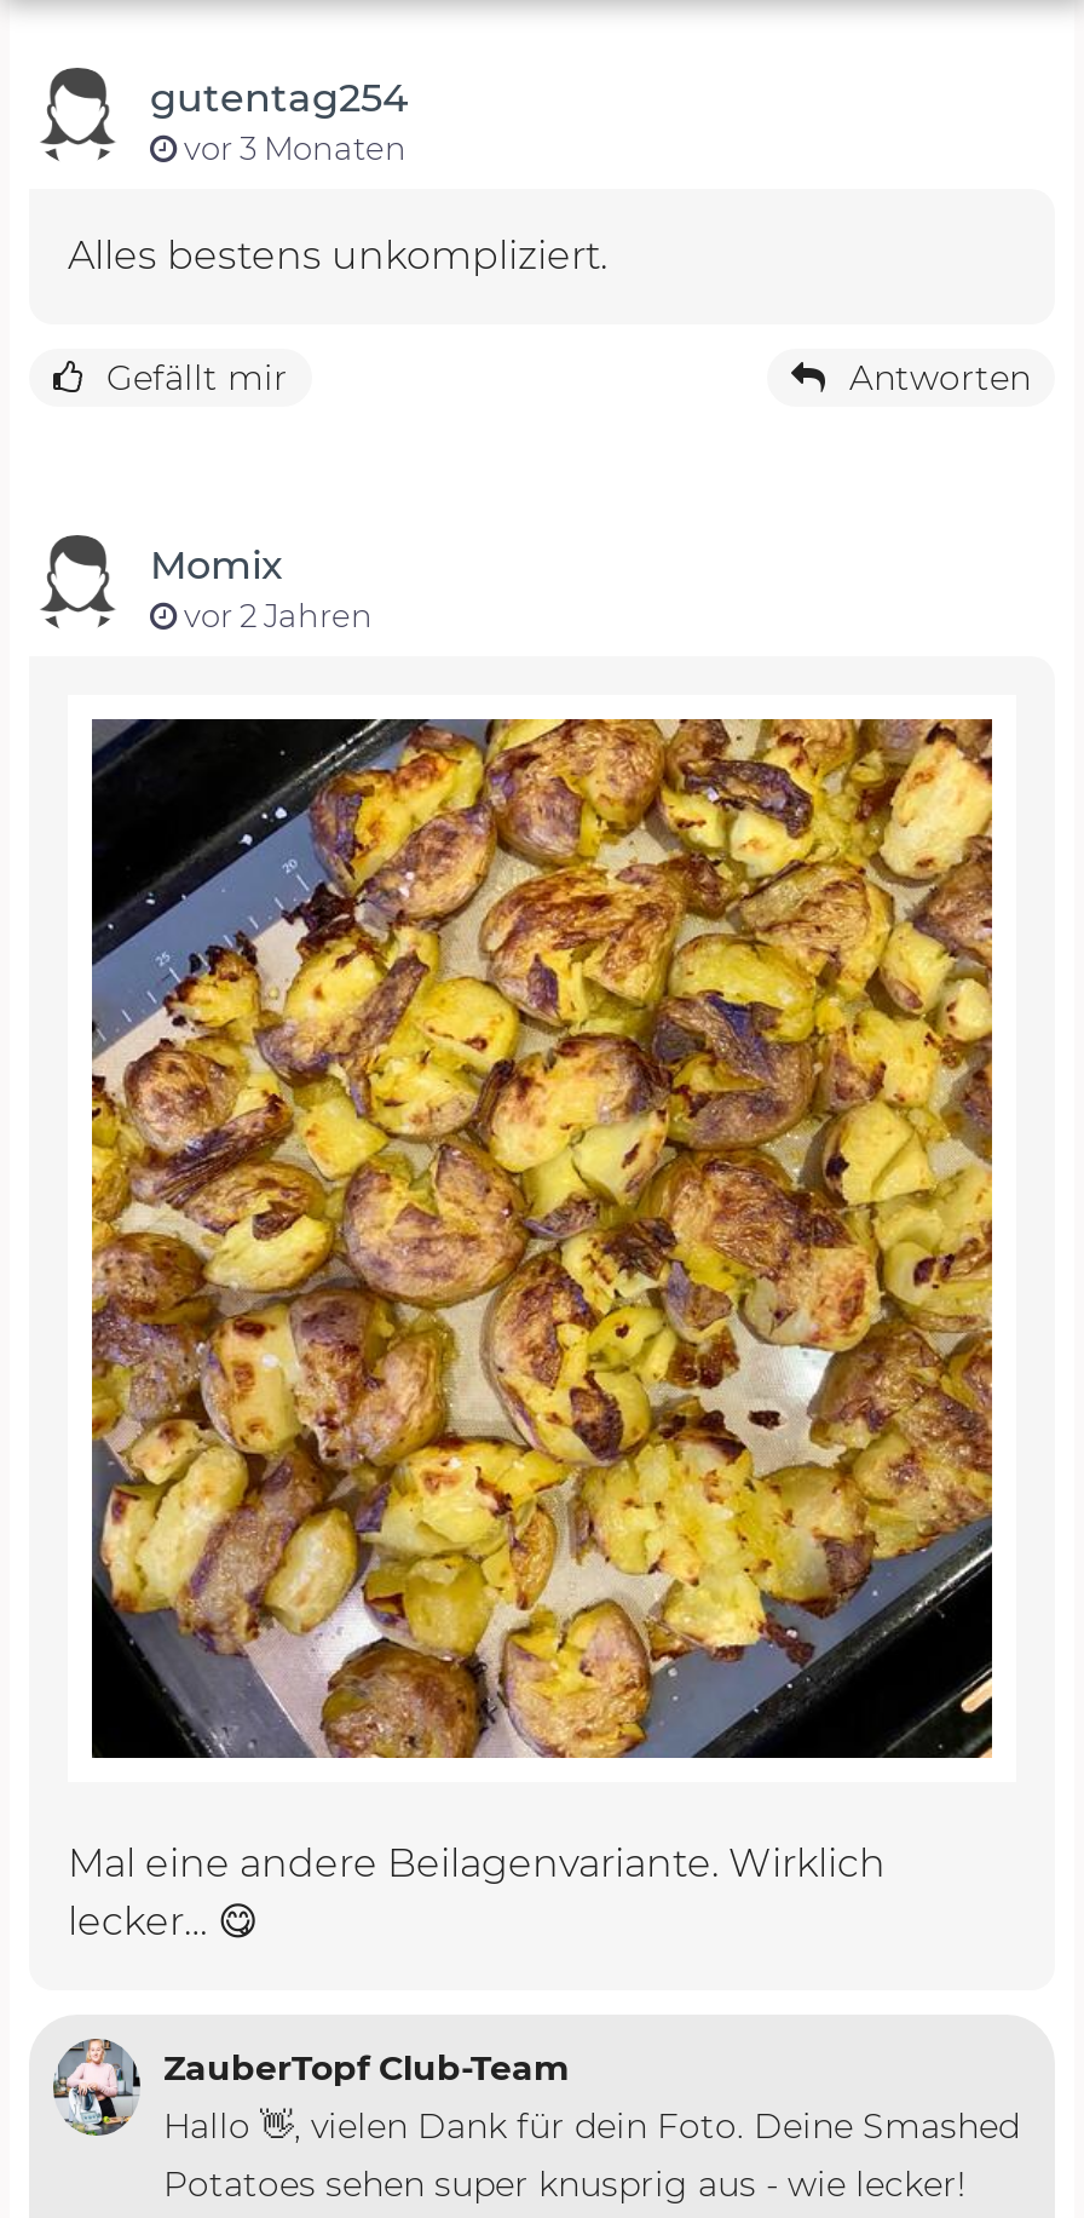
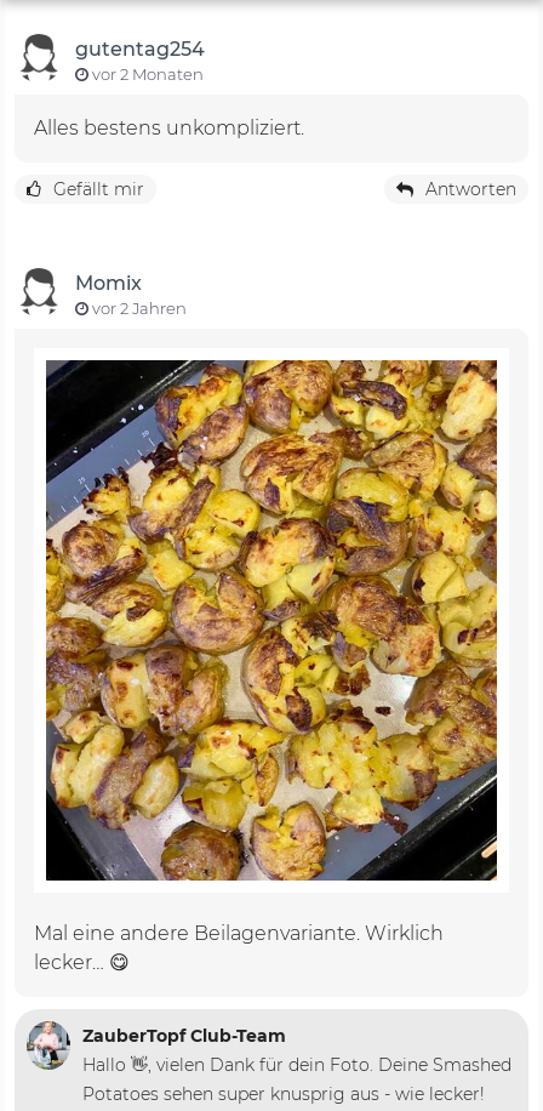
- vor 3 Monaten
+ vor 2 Monaten
